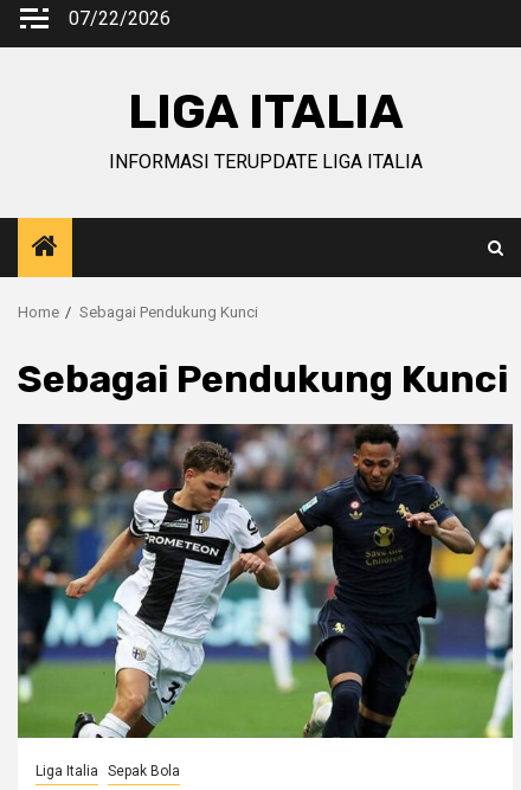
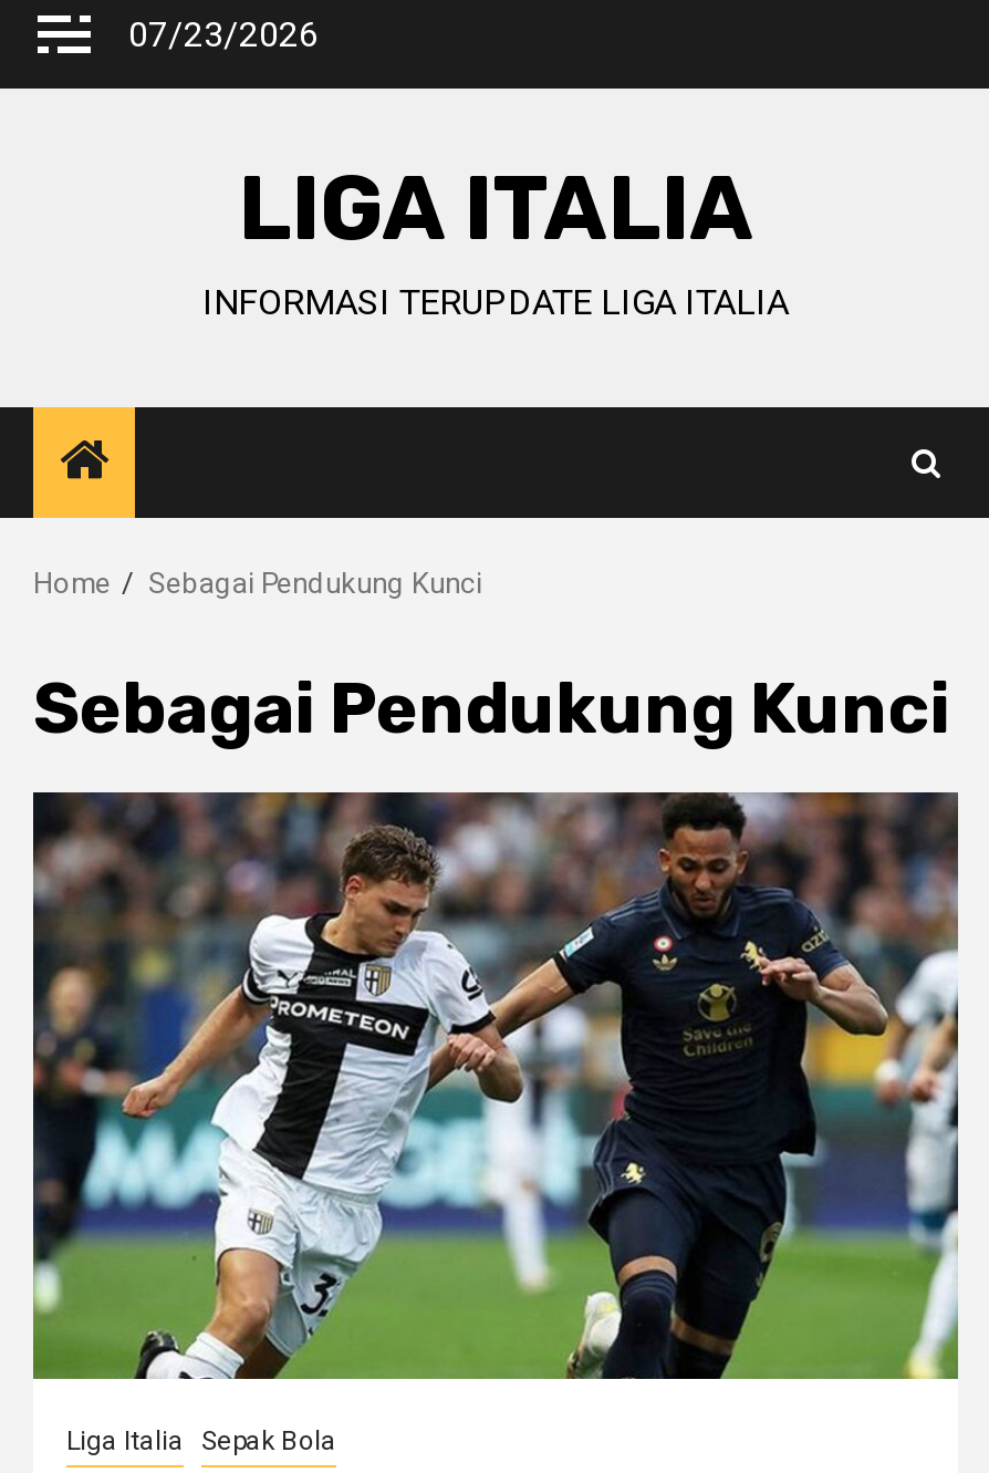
- 07/22/2026
+ 07/23/2026
